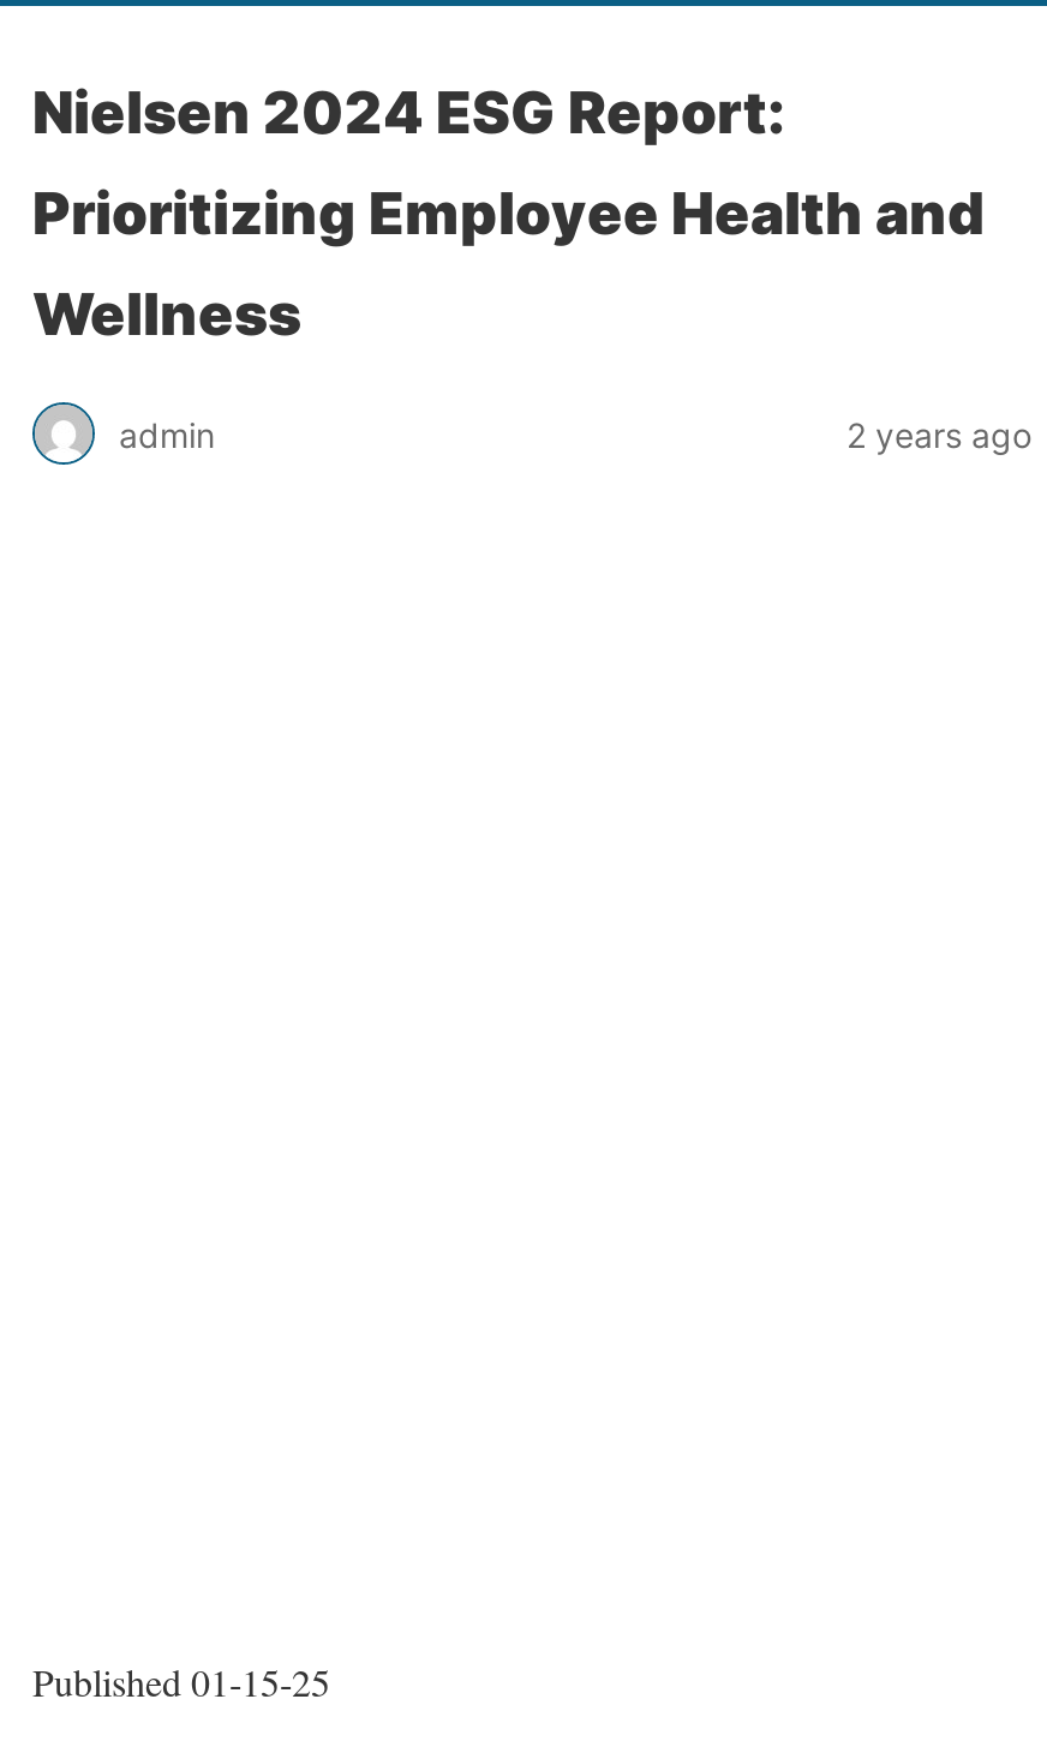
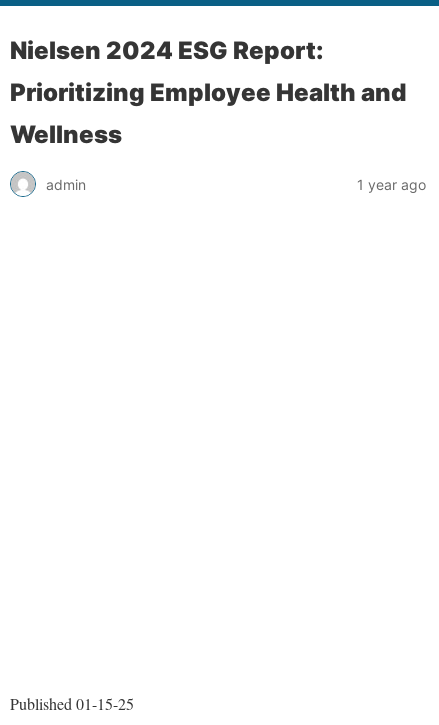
- 2 years ago
+ 1 year ago
